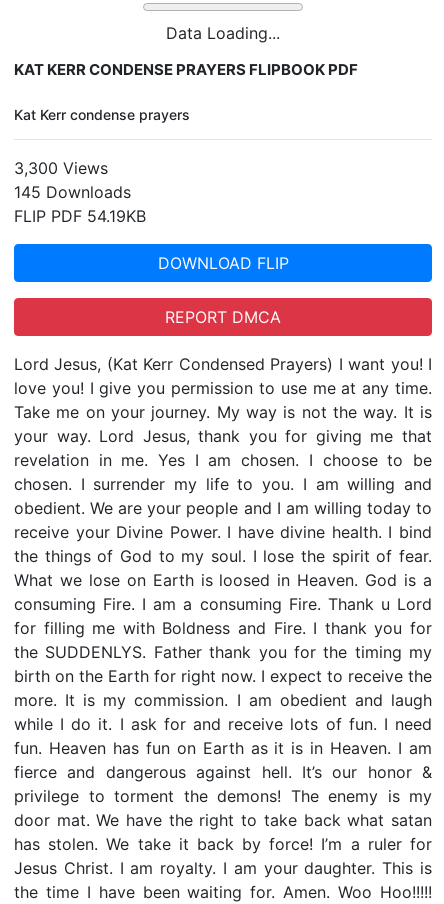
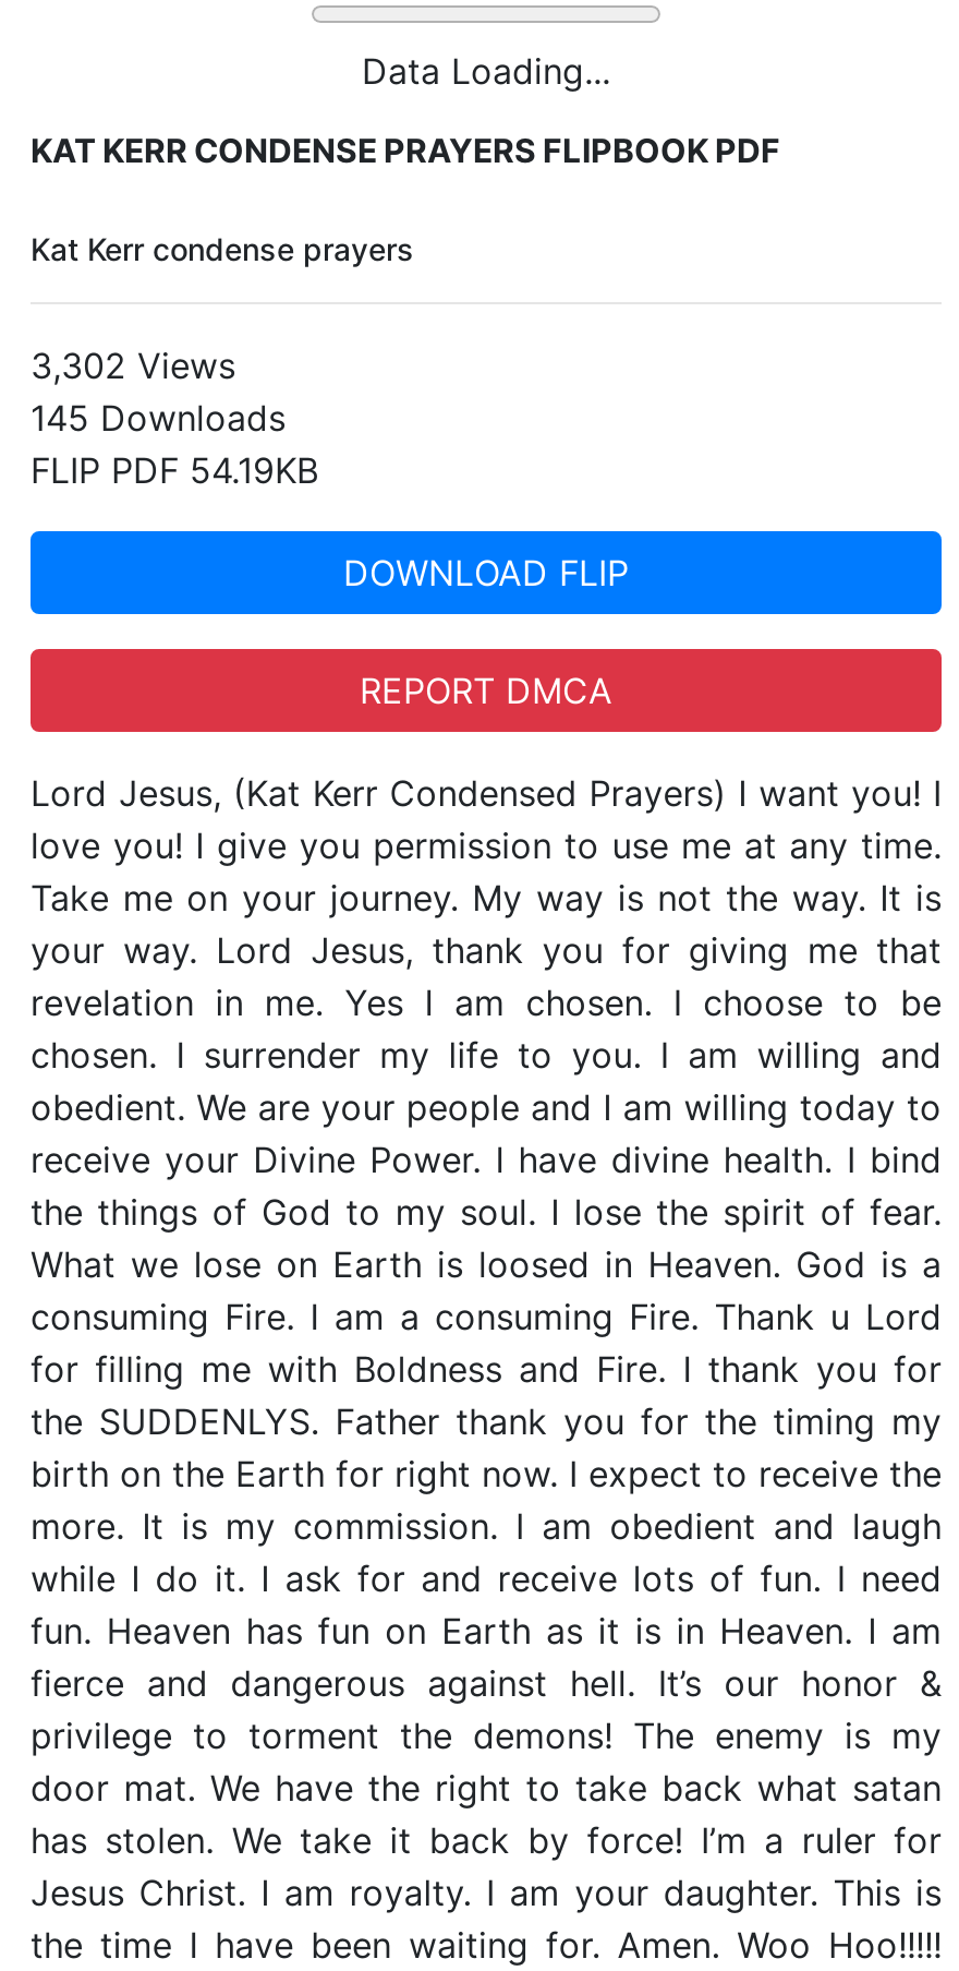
- 3,300 Views
+ 3,302 Views
